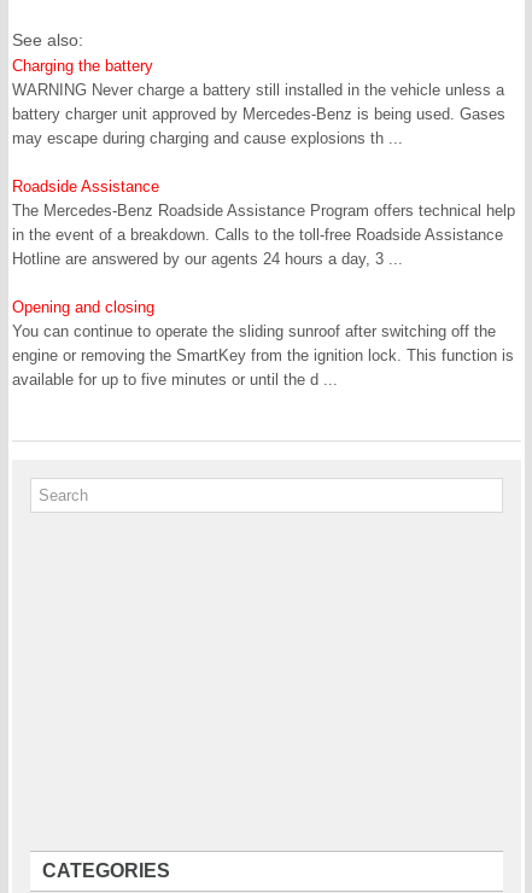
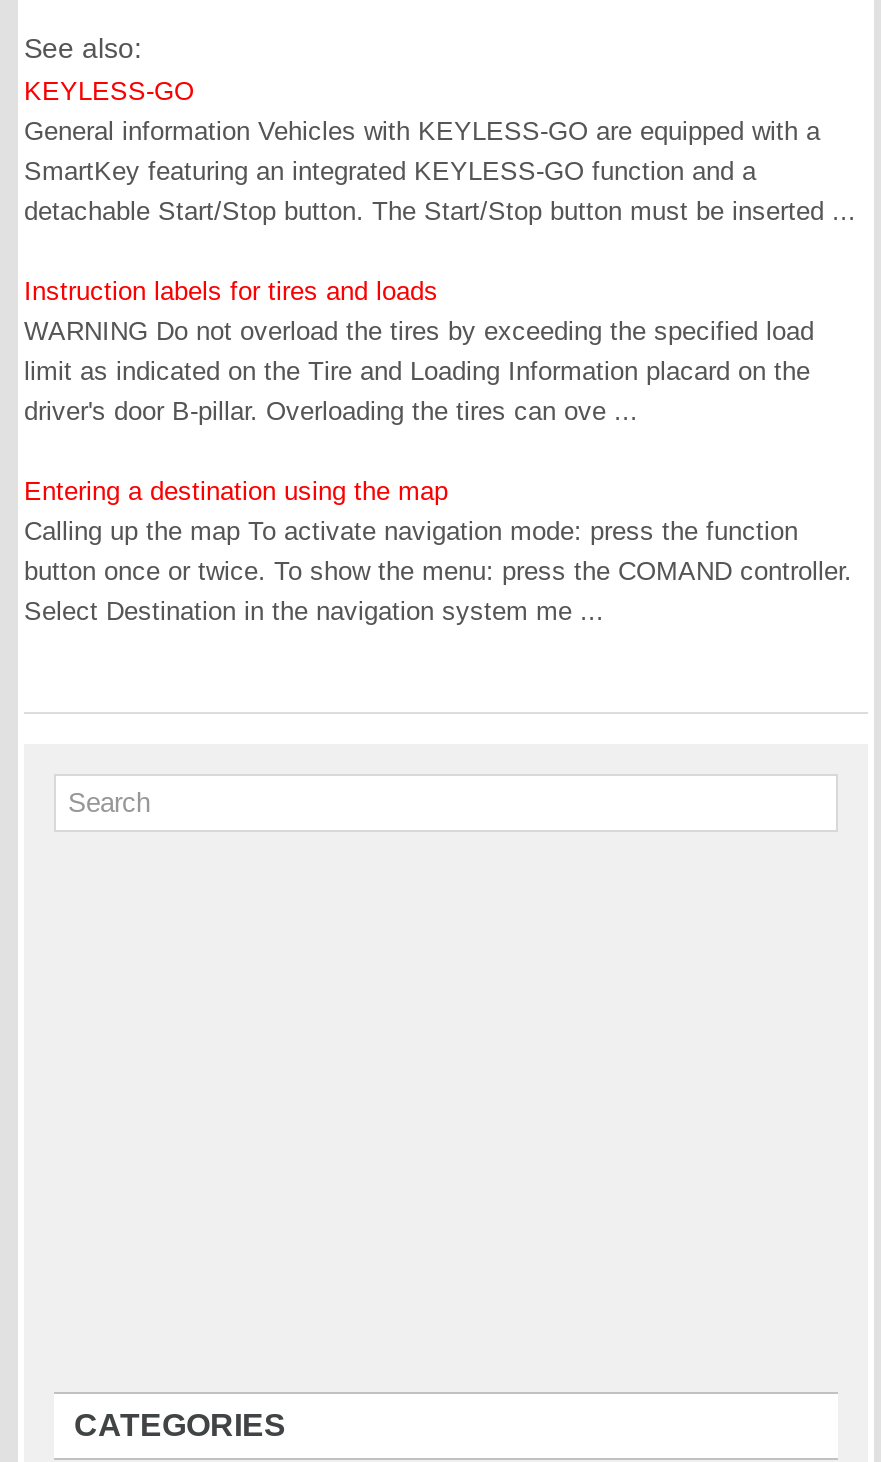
- Charging the battery
- WARNING Never charge a battery still installed in the vehicle unless a
- battery charger unit approved by Mercedes-Benz is being used. Gases
- may escape during charging and cause explosions th ...
+ KEYLESS-GO
+ General information Vehicles with KEYLESS-GO are equipped with a
+ SmartKey featuring an integrated KEYLESS-GO function and a
+ detachable Start/Stop button. The Start/Stop button must be inserted ...

- Roadside Assistance
- The Mercedes-Benz Roadside Assistance Program offers technical help
- in the event of a breakdown. Calls to the toll-free Roadside Assistance
- Hotline are answered by our agents 24 hours a day, 3 ...
+ Instruction labels for tires and loads
+ WARNING Do not overload the tires by exceeding the specified load
+ limit as indicated on the Tire and Loading Information placard on the
+ driver's door B-pillar. Overloading the tires can ove ...

- Opening and closing
- You can continue to operate the sliding sunroof after switching off the
- engine or removing the SmartKey from the ignition lock. This function is
- available for up to five minutes or until the d ...
+ Entering a destination using the map
+ Calling up the map To activate navigation mode: press the function
+ button once or twice. To show the menu: press the COMAND controller.
+ Select Destination in the navigation system me ...
